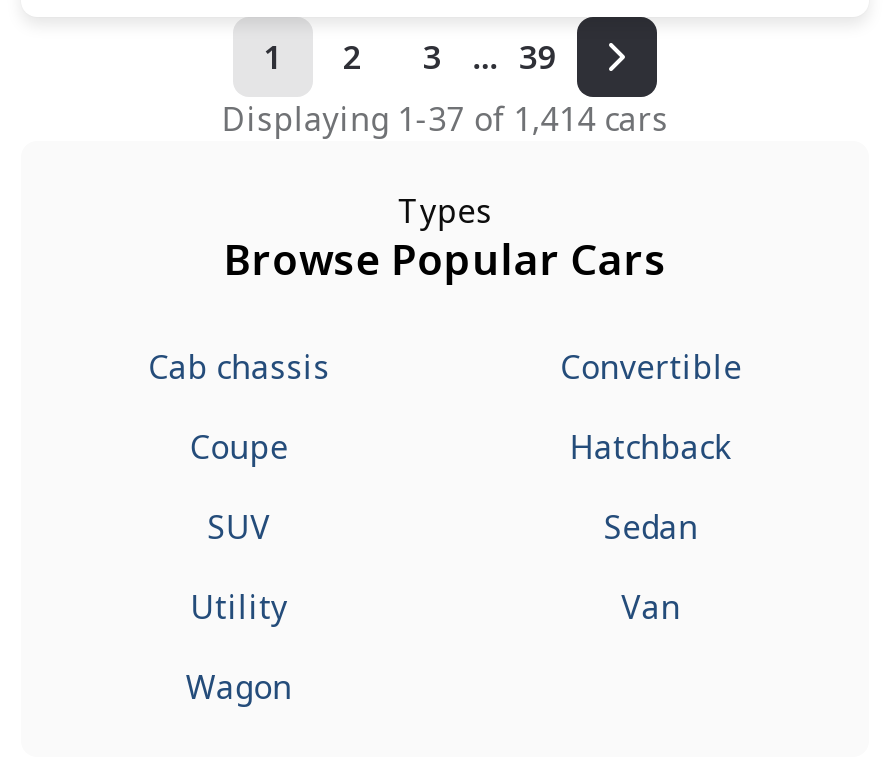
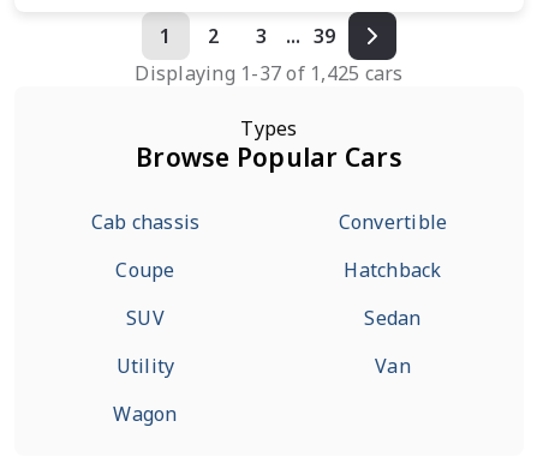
- Displaying 1 - 37 of 1,414cars
+ Displaying 1 - 37 of 1,425cars
